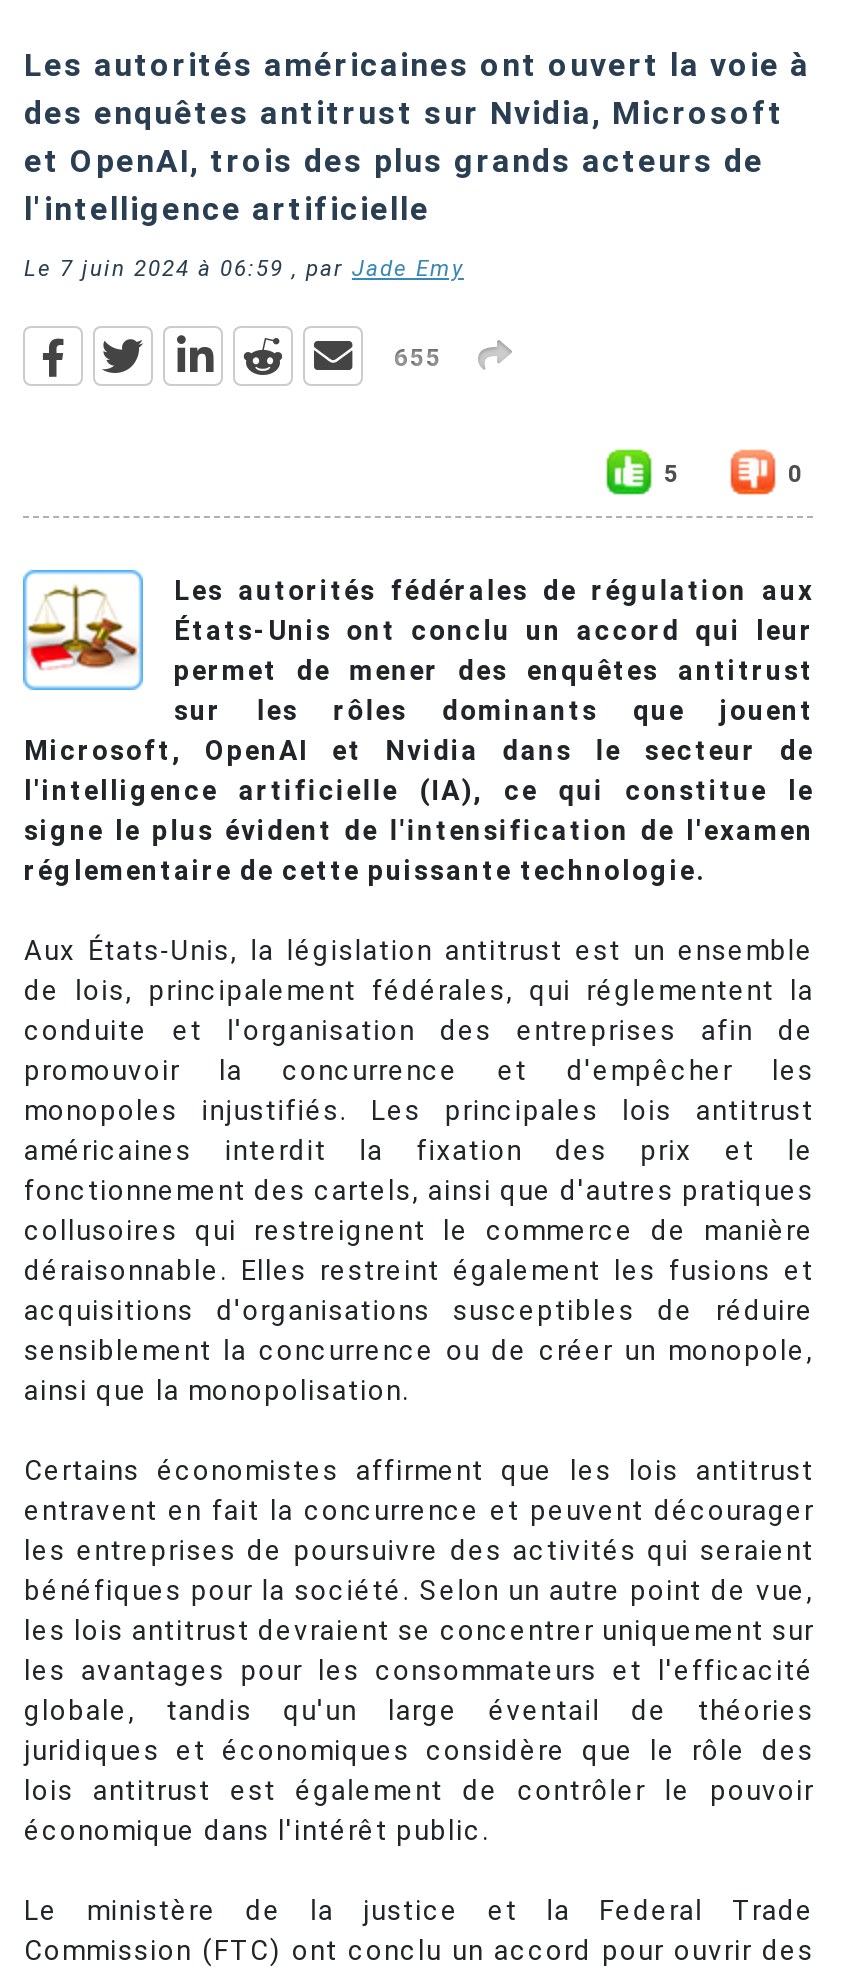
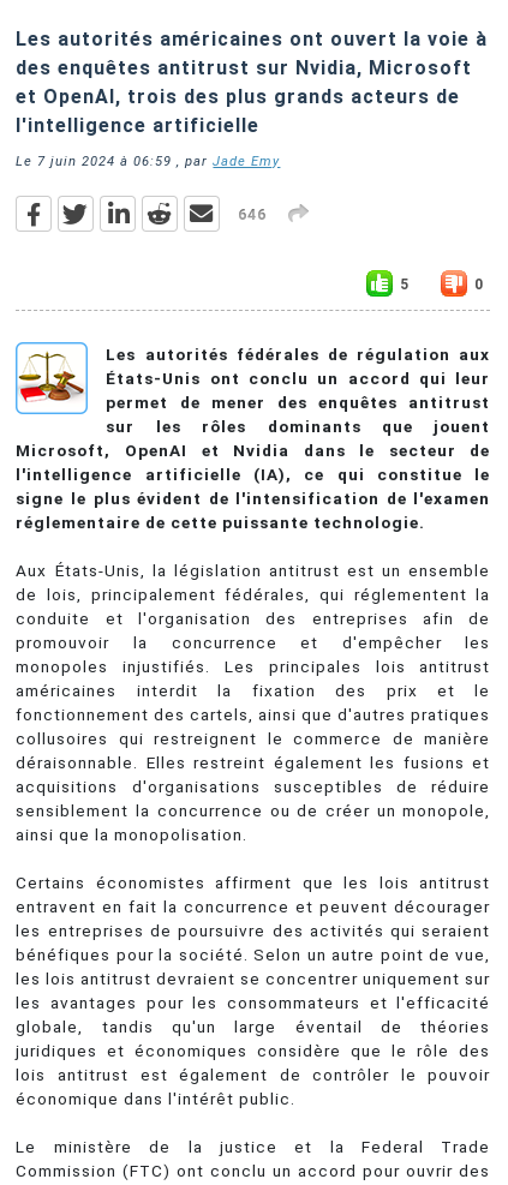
- 655
+ 646
